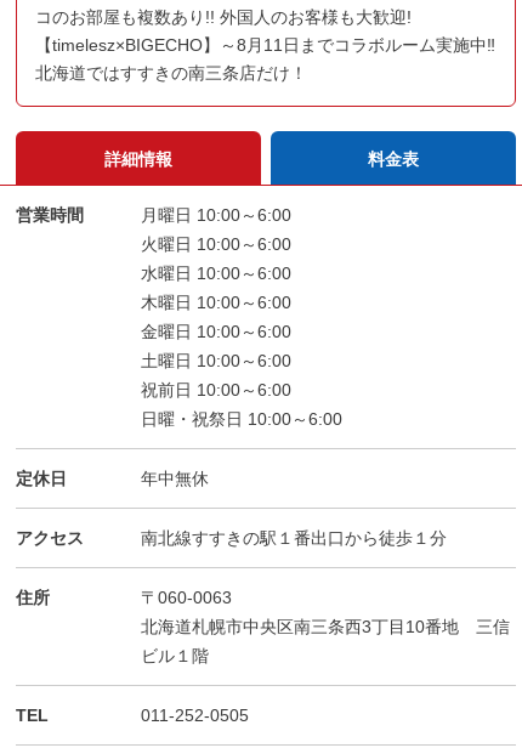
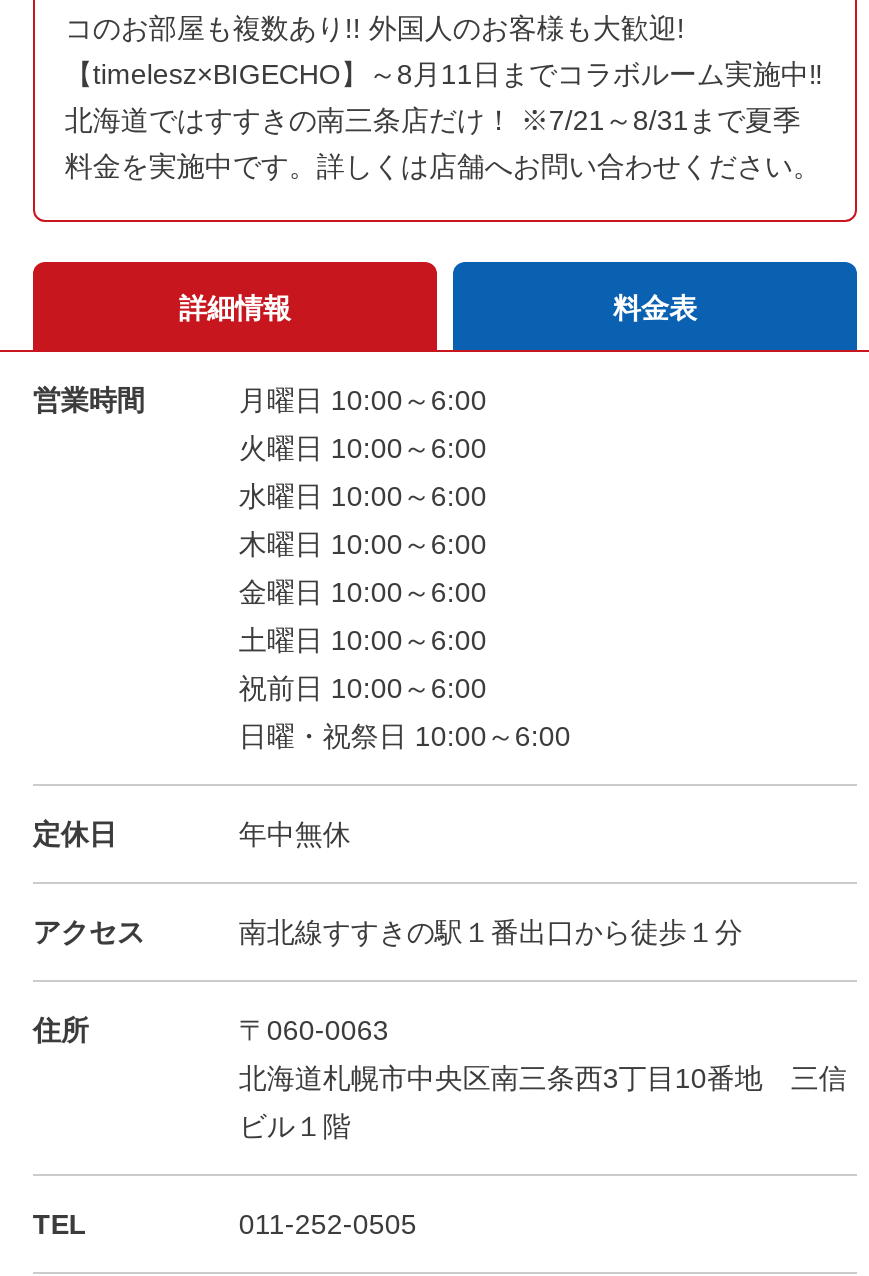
- 北海道ではすすきの南三条店だけ！
+ 北海道ではすすきの南三条店だけ！ ※7/21～8/31まで夏季
+ 料金を実施中です。詳しくは店舗へお問い合わせください。
